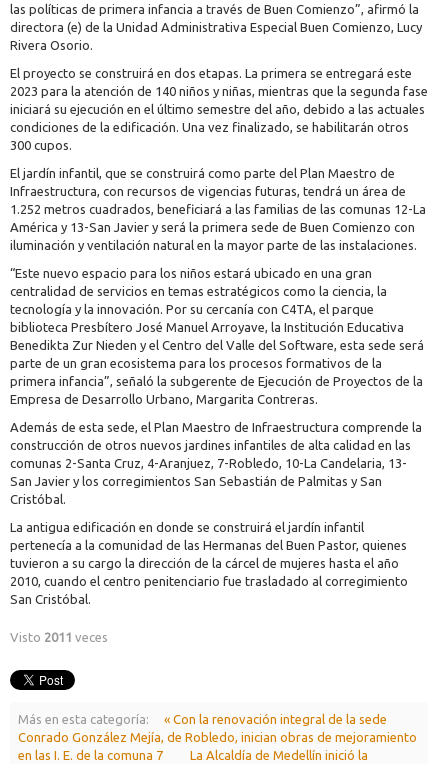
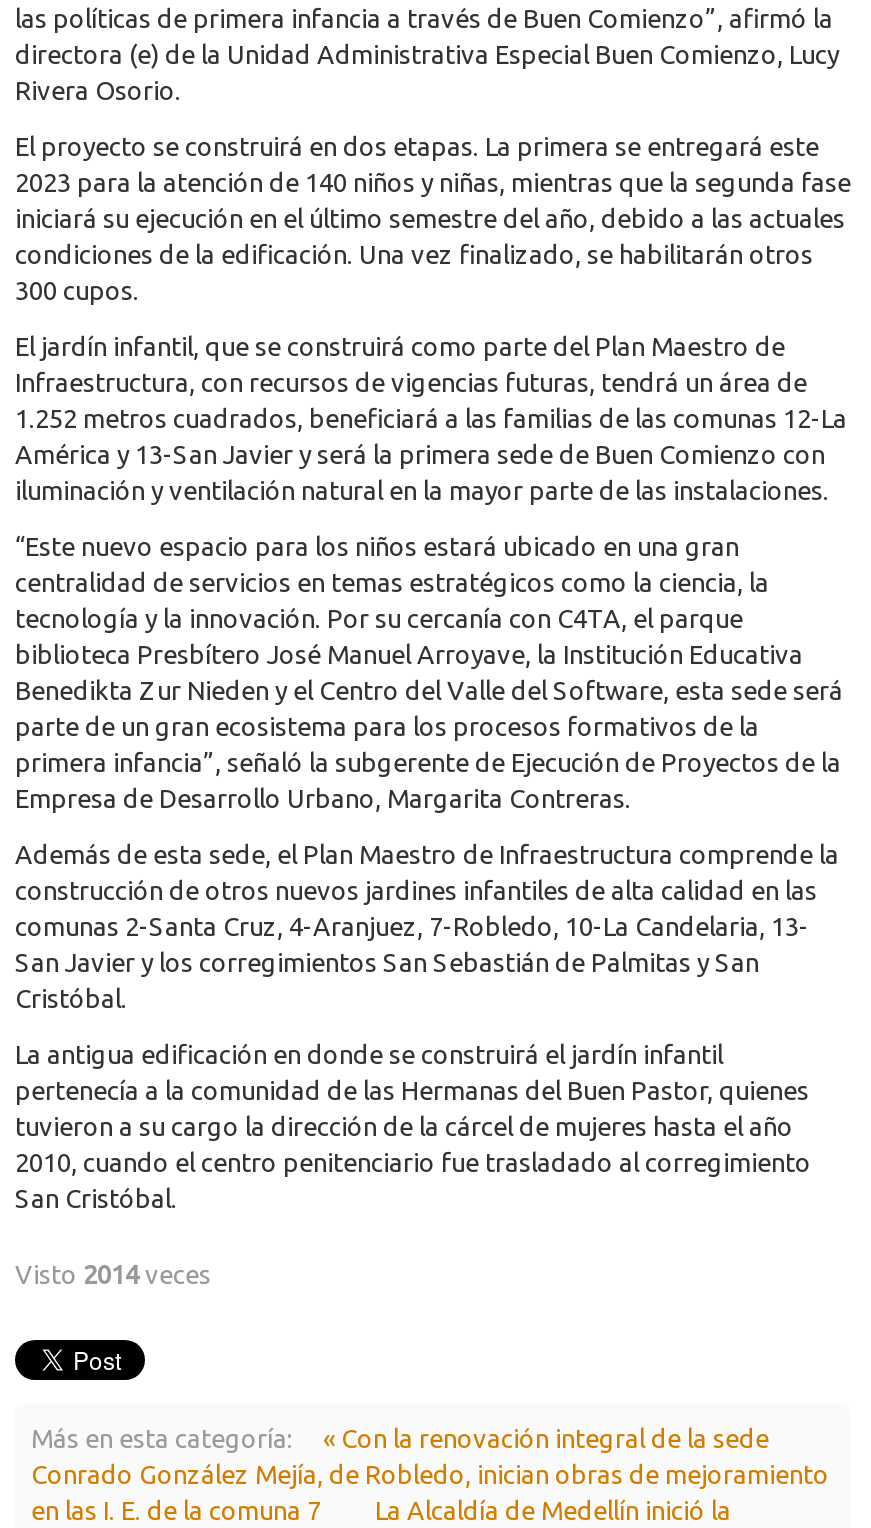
- Visto 2011 veces
+ Visto 2014 veces
